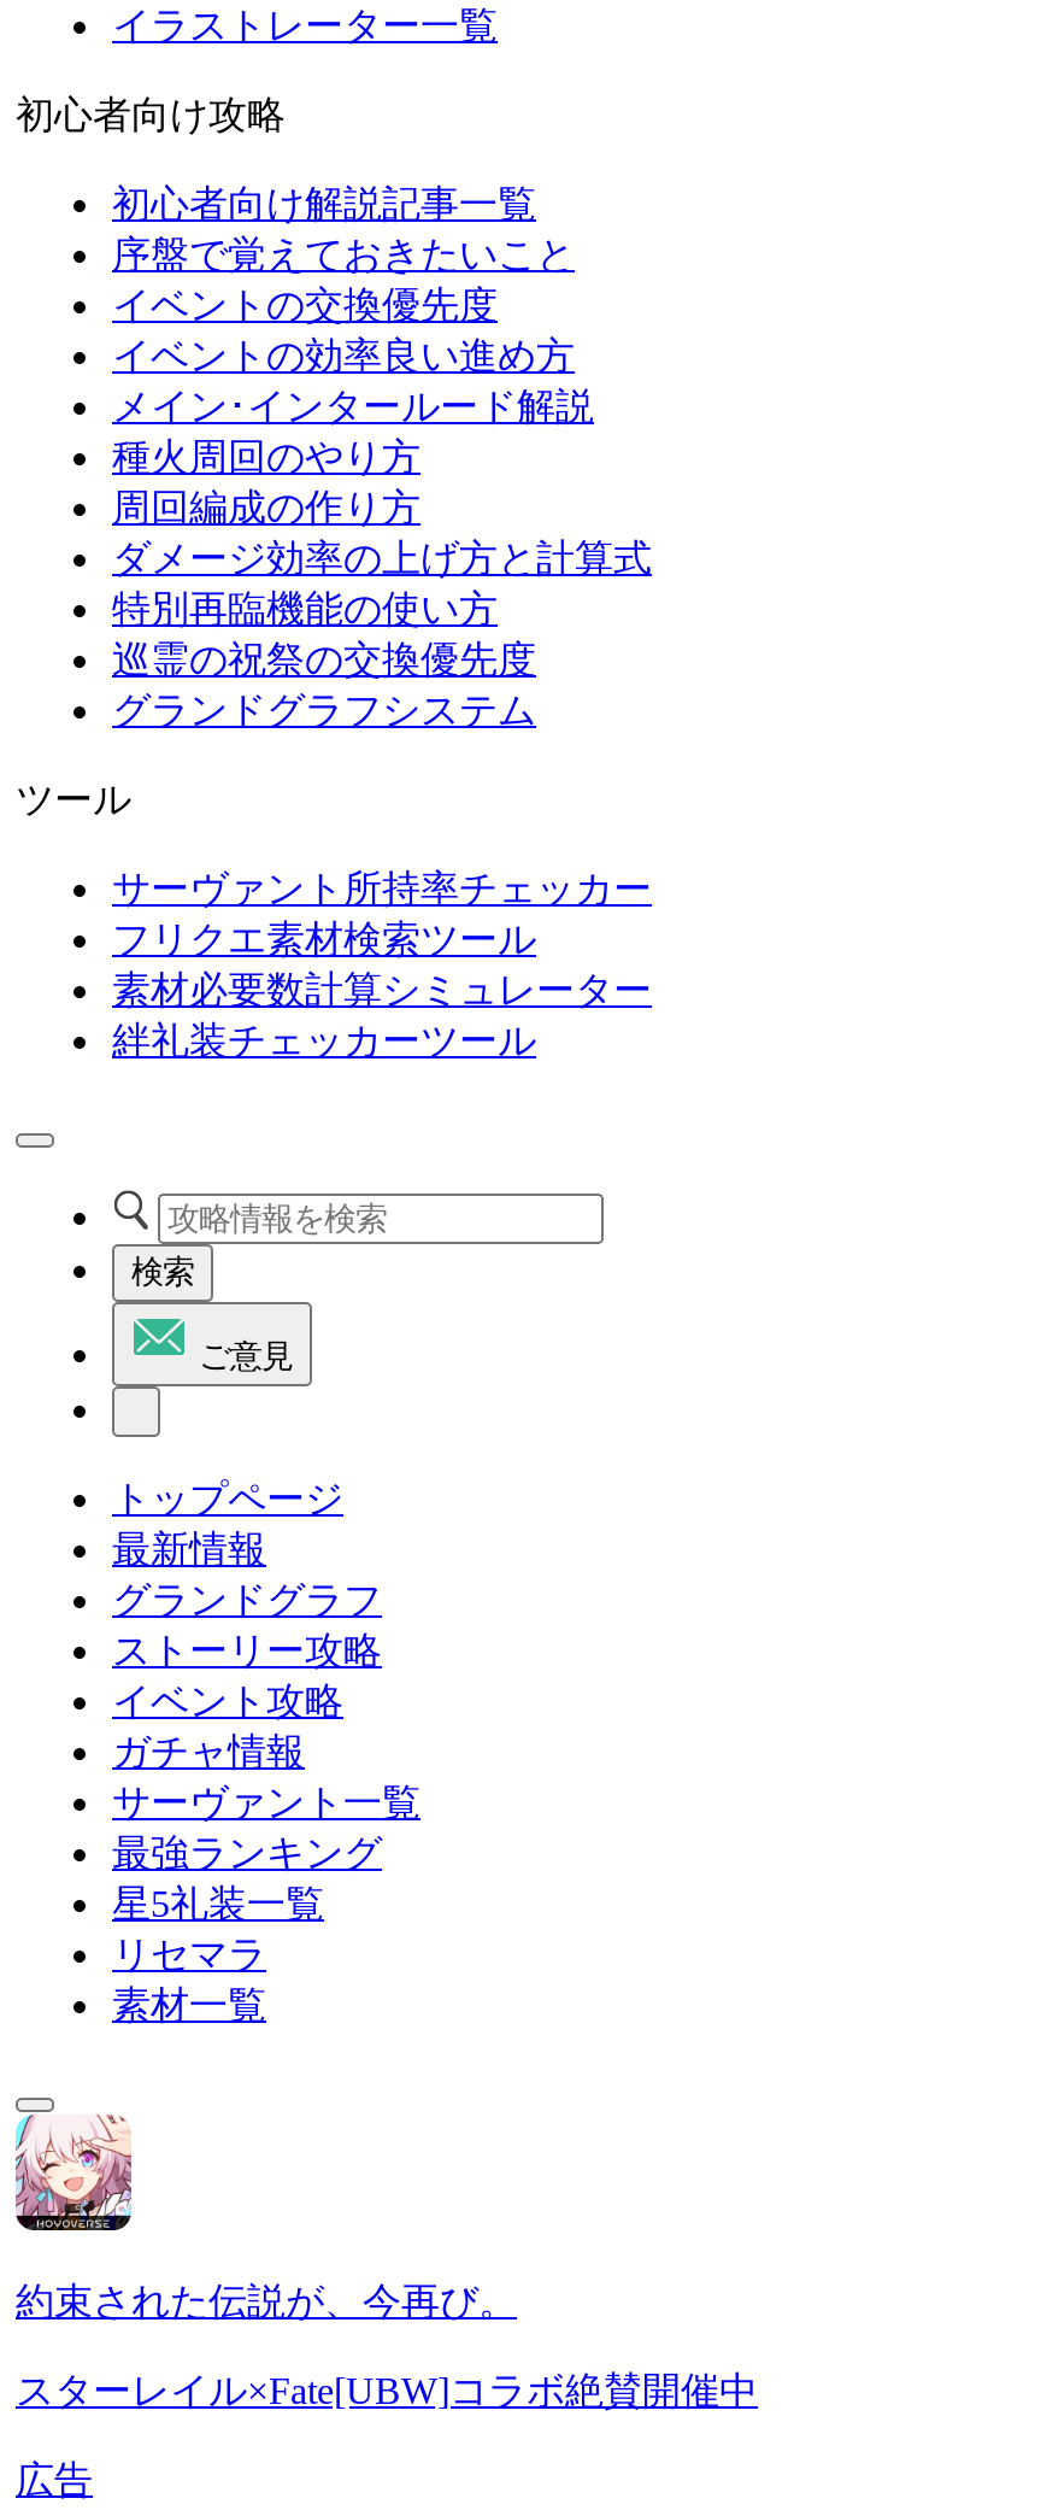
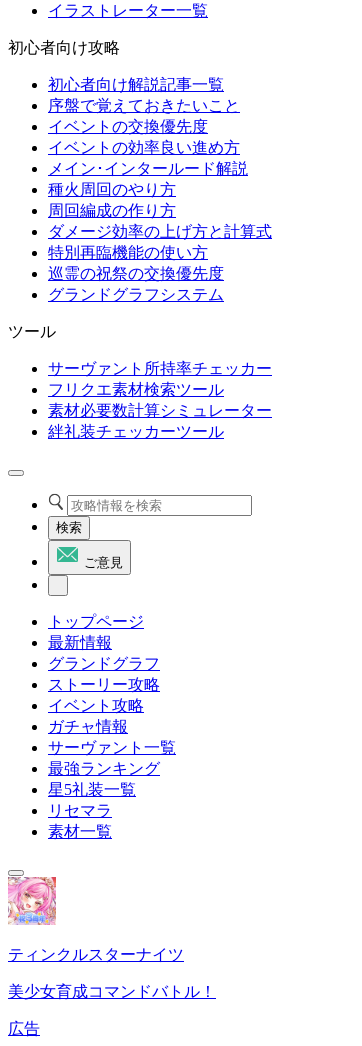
- [image]
- 約束された伝説が、今再び。
+ [image]
+ ティンクルスターナイツ

- スターレイル×Fate[UBW]コラボ絶賛開催中
+ 美少女育成コマンドバトル！
